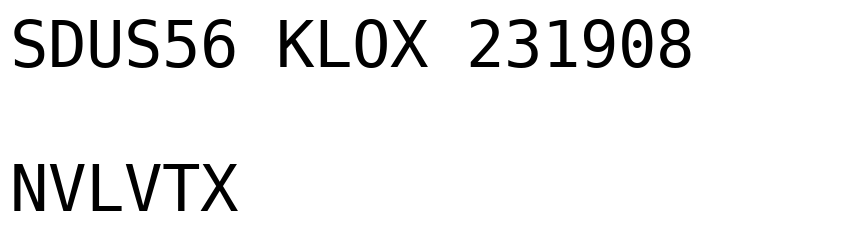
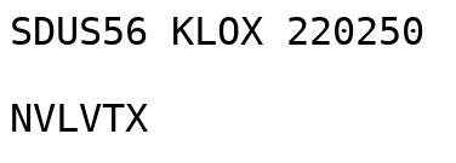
- SDUS56 KLOX 231908
+ SDUS56 KLOX 220250
